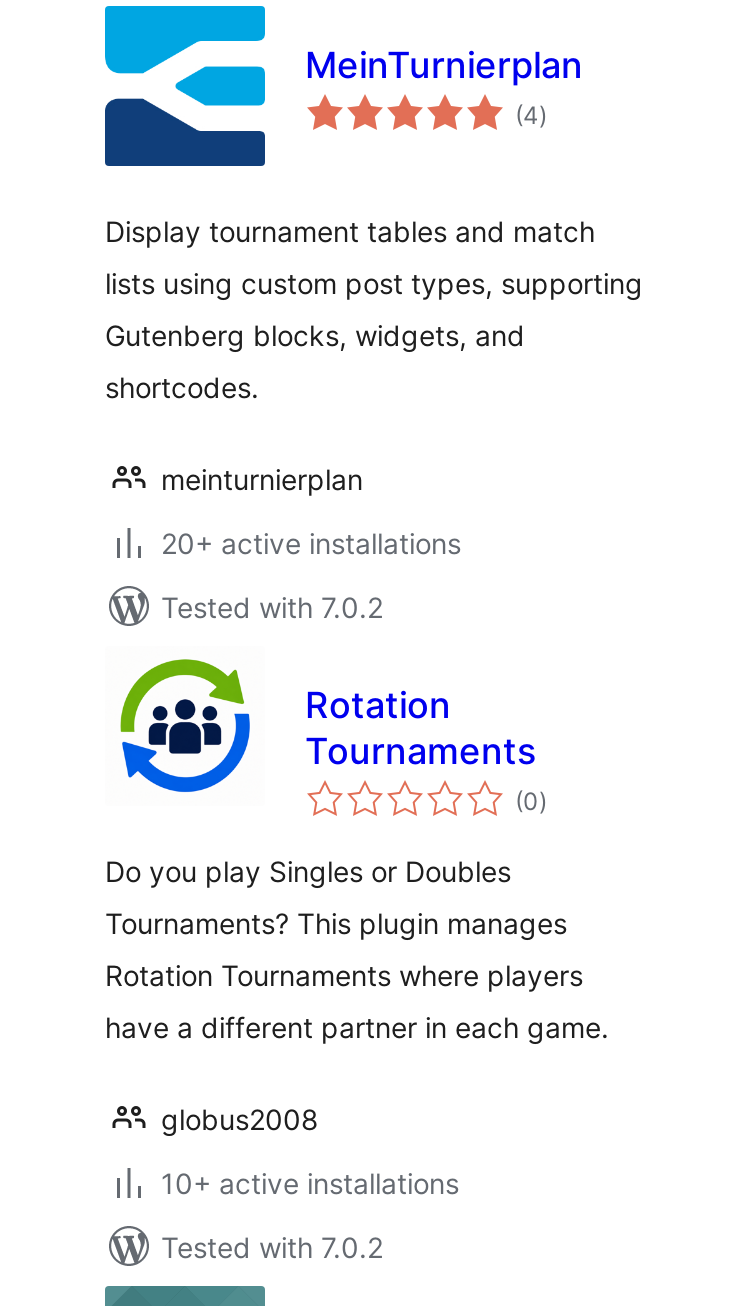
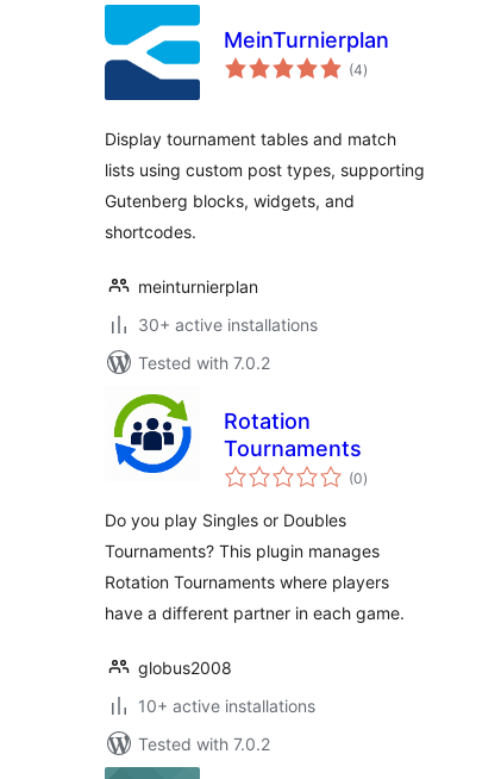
- 20+ active installations
+ 30+ active installations
